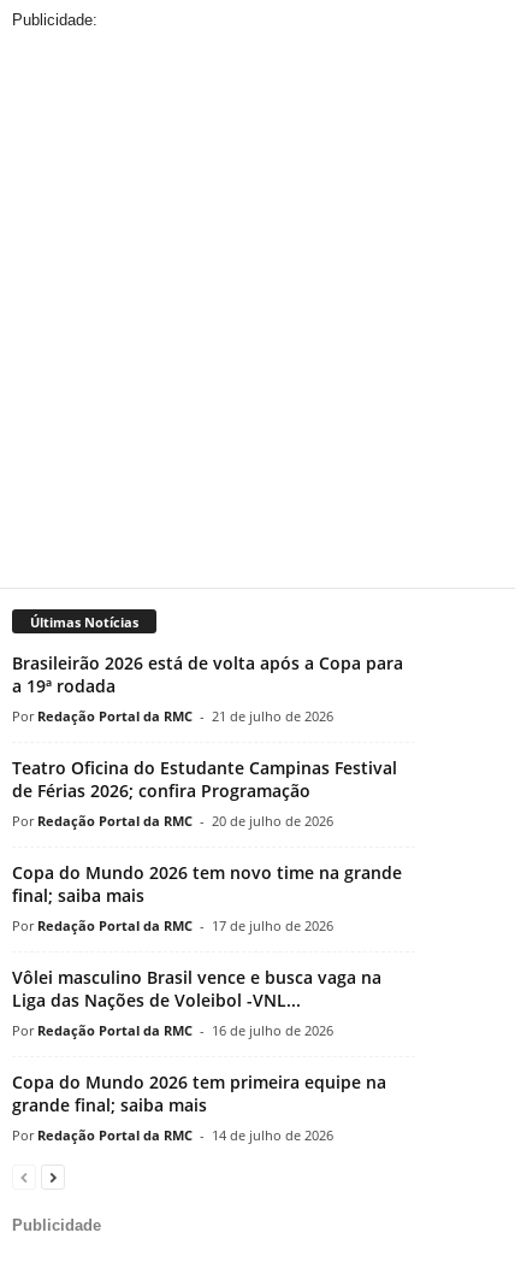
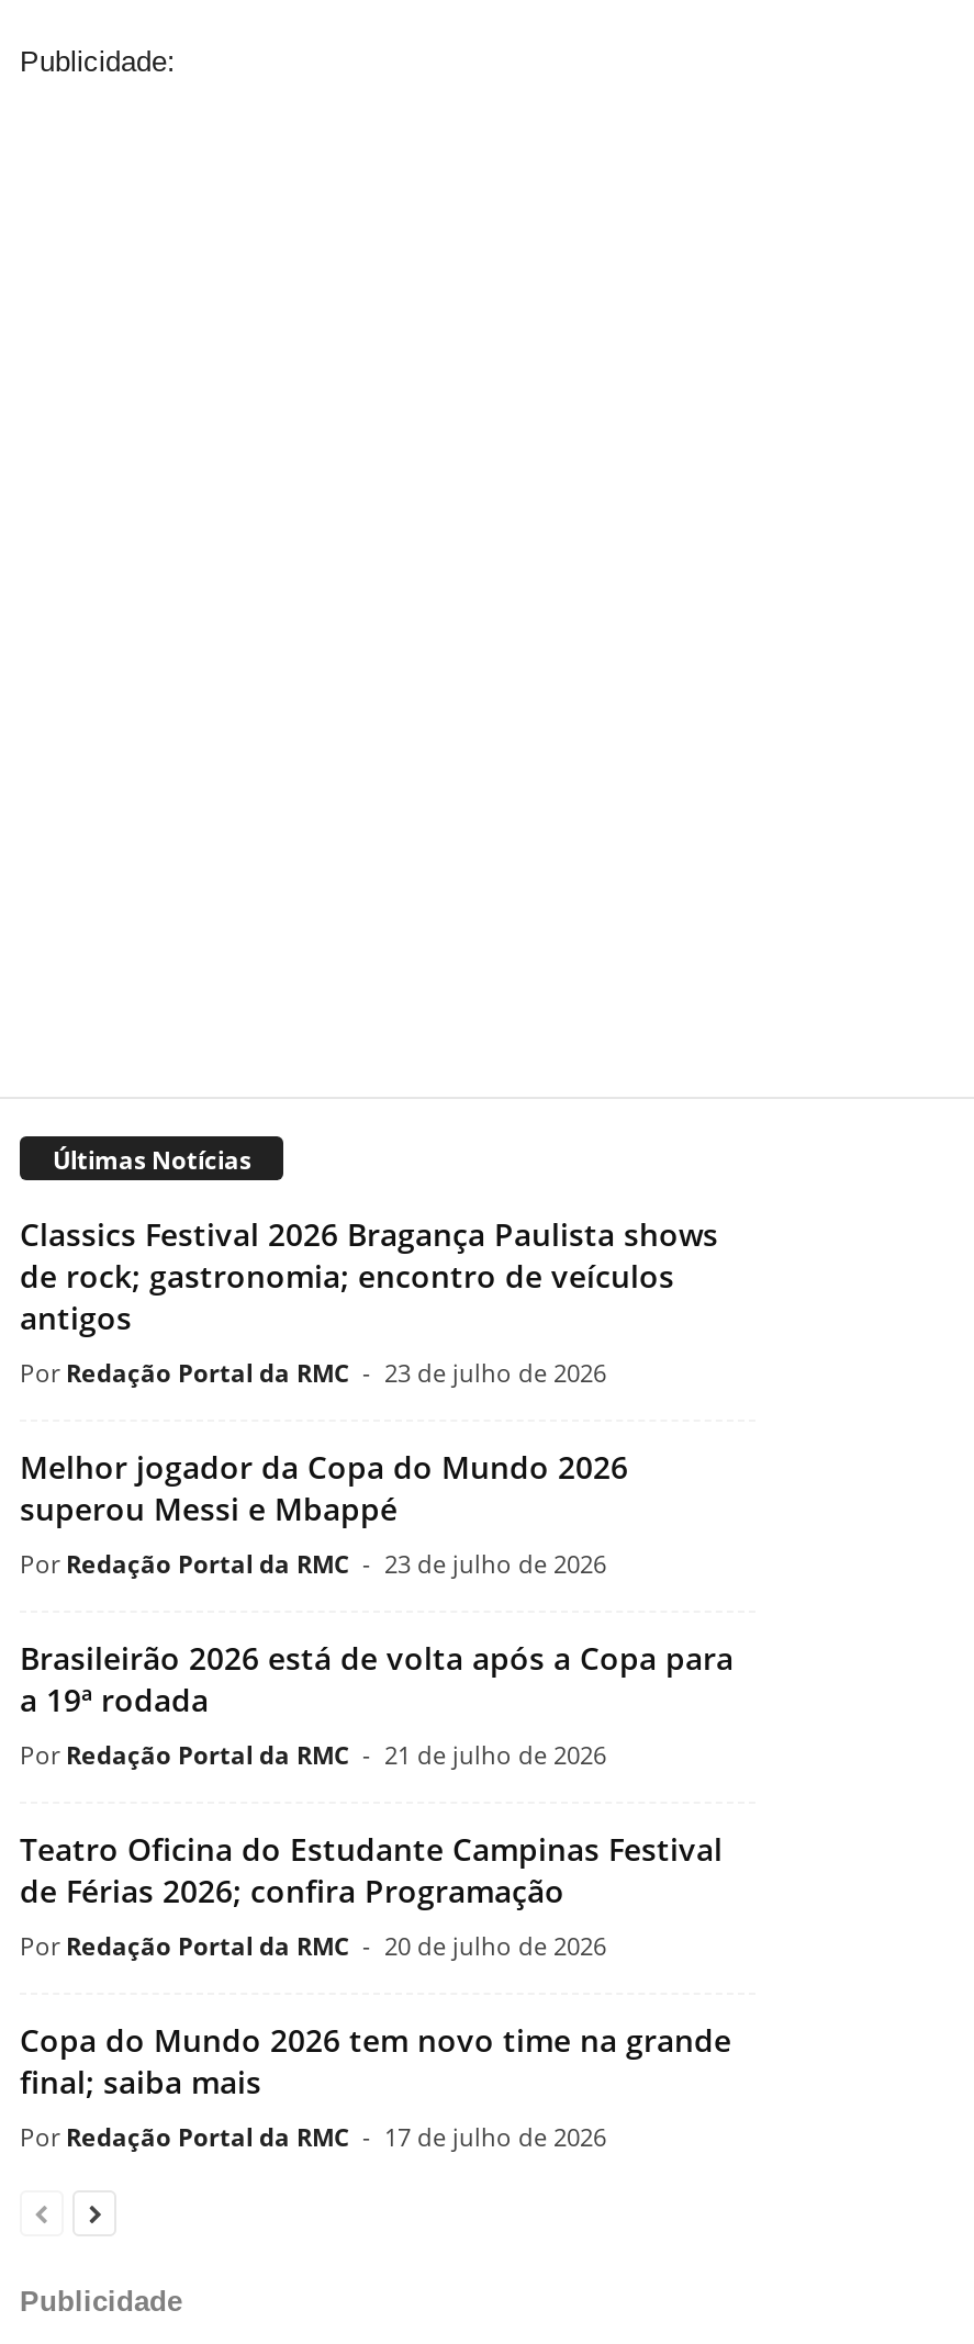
+ Classics Festival 2026 Bragança Paulista shows
+ de rock; gastronomia; encontro de veículos
+ antigos
+ Redação Portal da RMC - 23 de julho de 2026
+ Melhor jogador da Copa do Mundo 2026
+ superou Messi e Mbappé
+ Redação Portal da RMC - 23 de julho de 2026

moved down: Brasileirão 2026 está de volta após a Copa para | a 19ª rodada | Redação Portal da RMC - 21 de julho de 2026 | ... | final; saiba mais | Redação Portal da RMC - 17 de julho de 2026

- Vôlei masculino Brasil vence e busca vaga na
- Liga das Nações de Voleibol -VNL...
- Redação Portal da RMC - 16 de julho de 2026
- Copa do Mundo 2026 tem primeira equipe na
- grande final; saiba mais
- Redação Portal da RMC - 14 de julho de 2026
